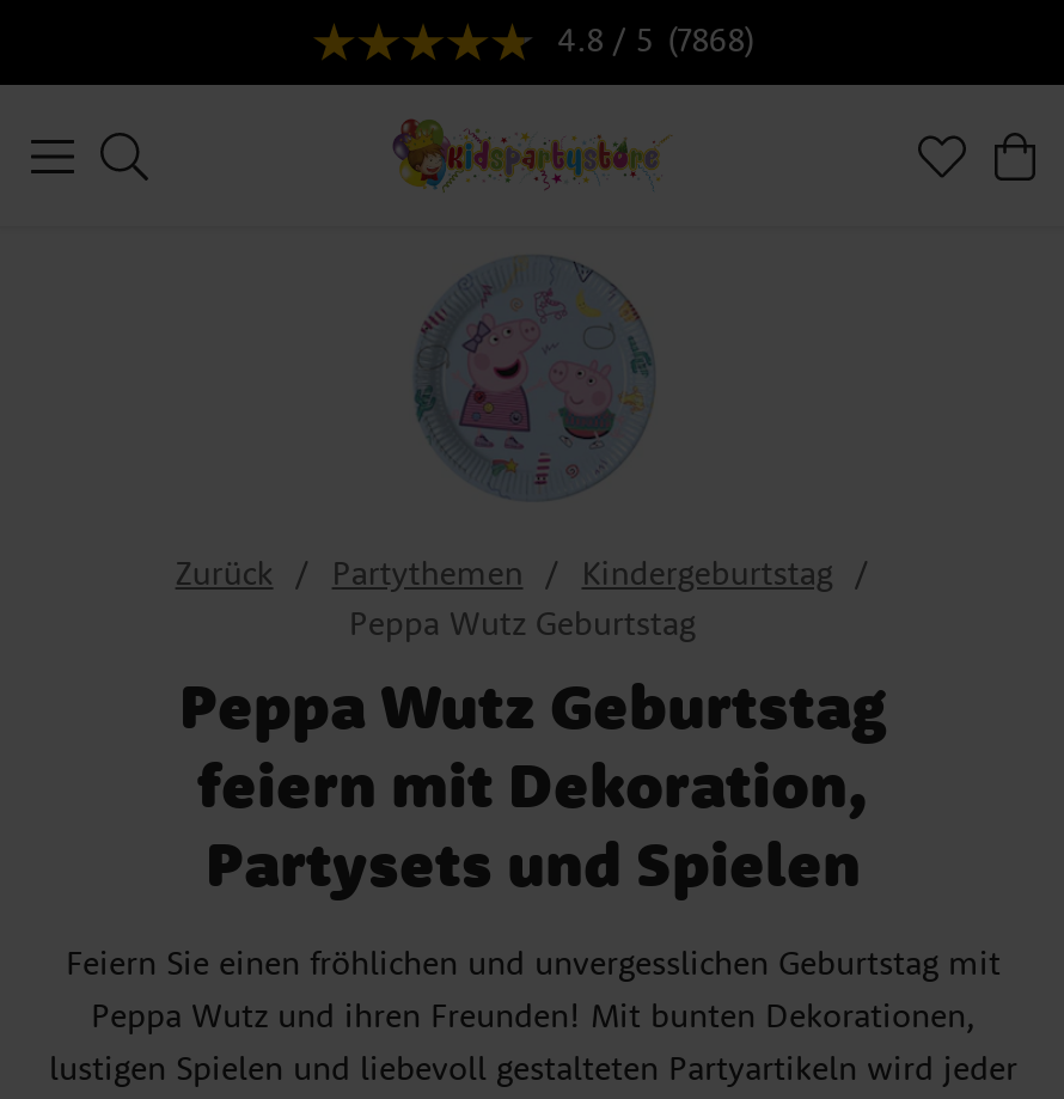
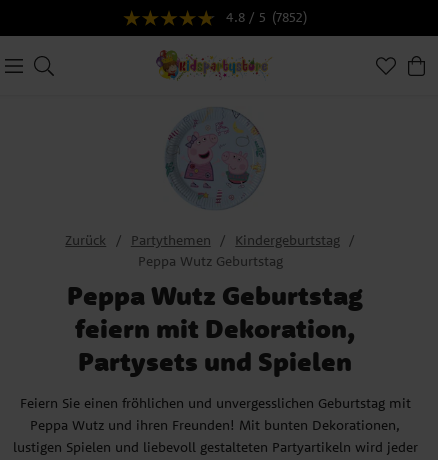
- 4.8 / 5 (7868)
+ 4.8 / 5 (7852)
